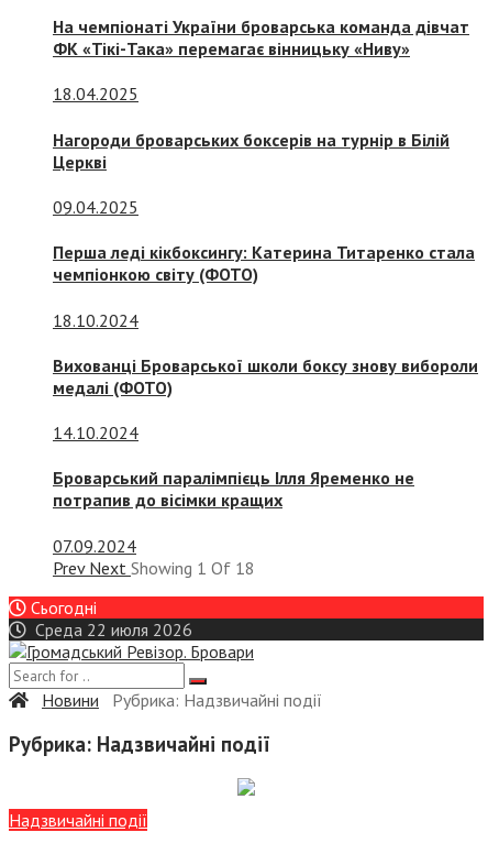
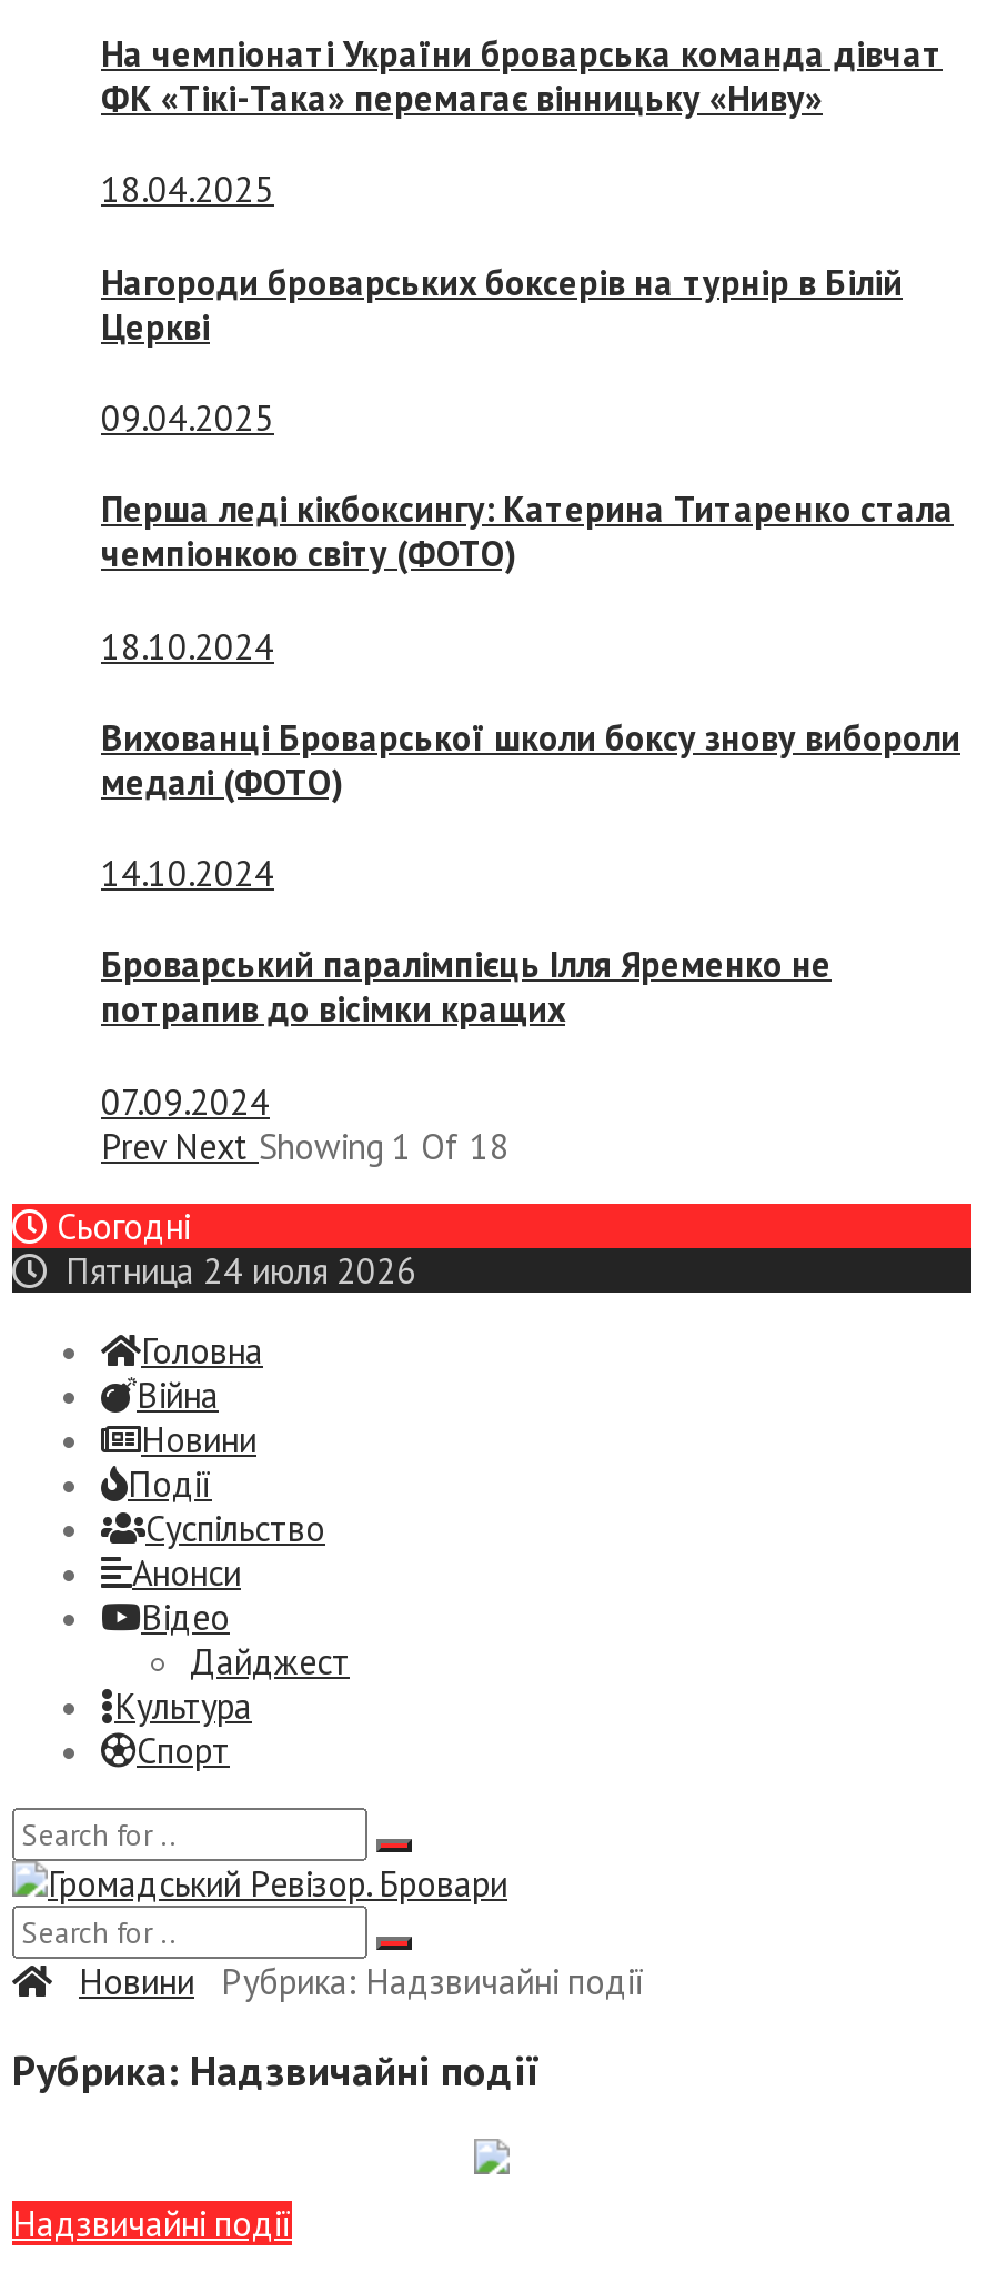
- Среда 22 июля 2026
+ Пятница 24 июля 2026
+ Головна
+ Війна
+ Новини
+ Події
+ Суспiльство
+ Анонси
+ Відео
+ Дайджест
+ Культура
+ Спорт
